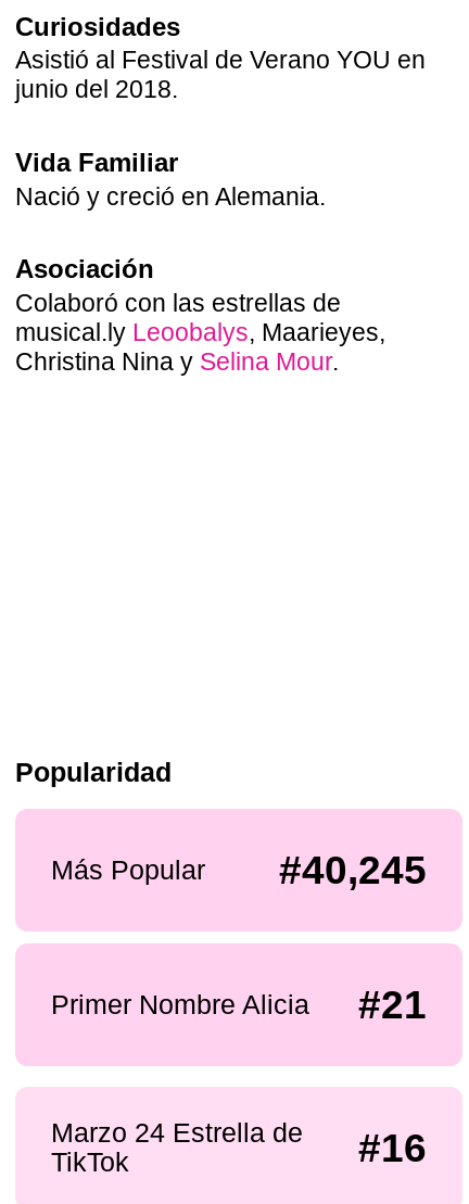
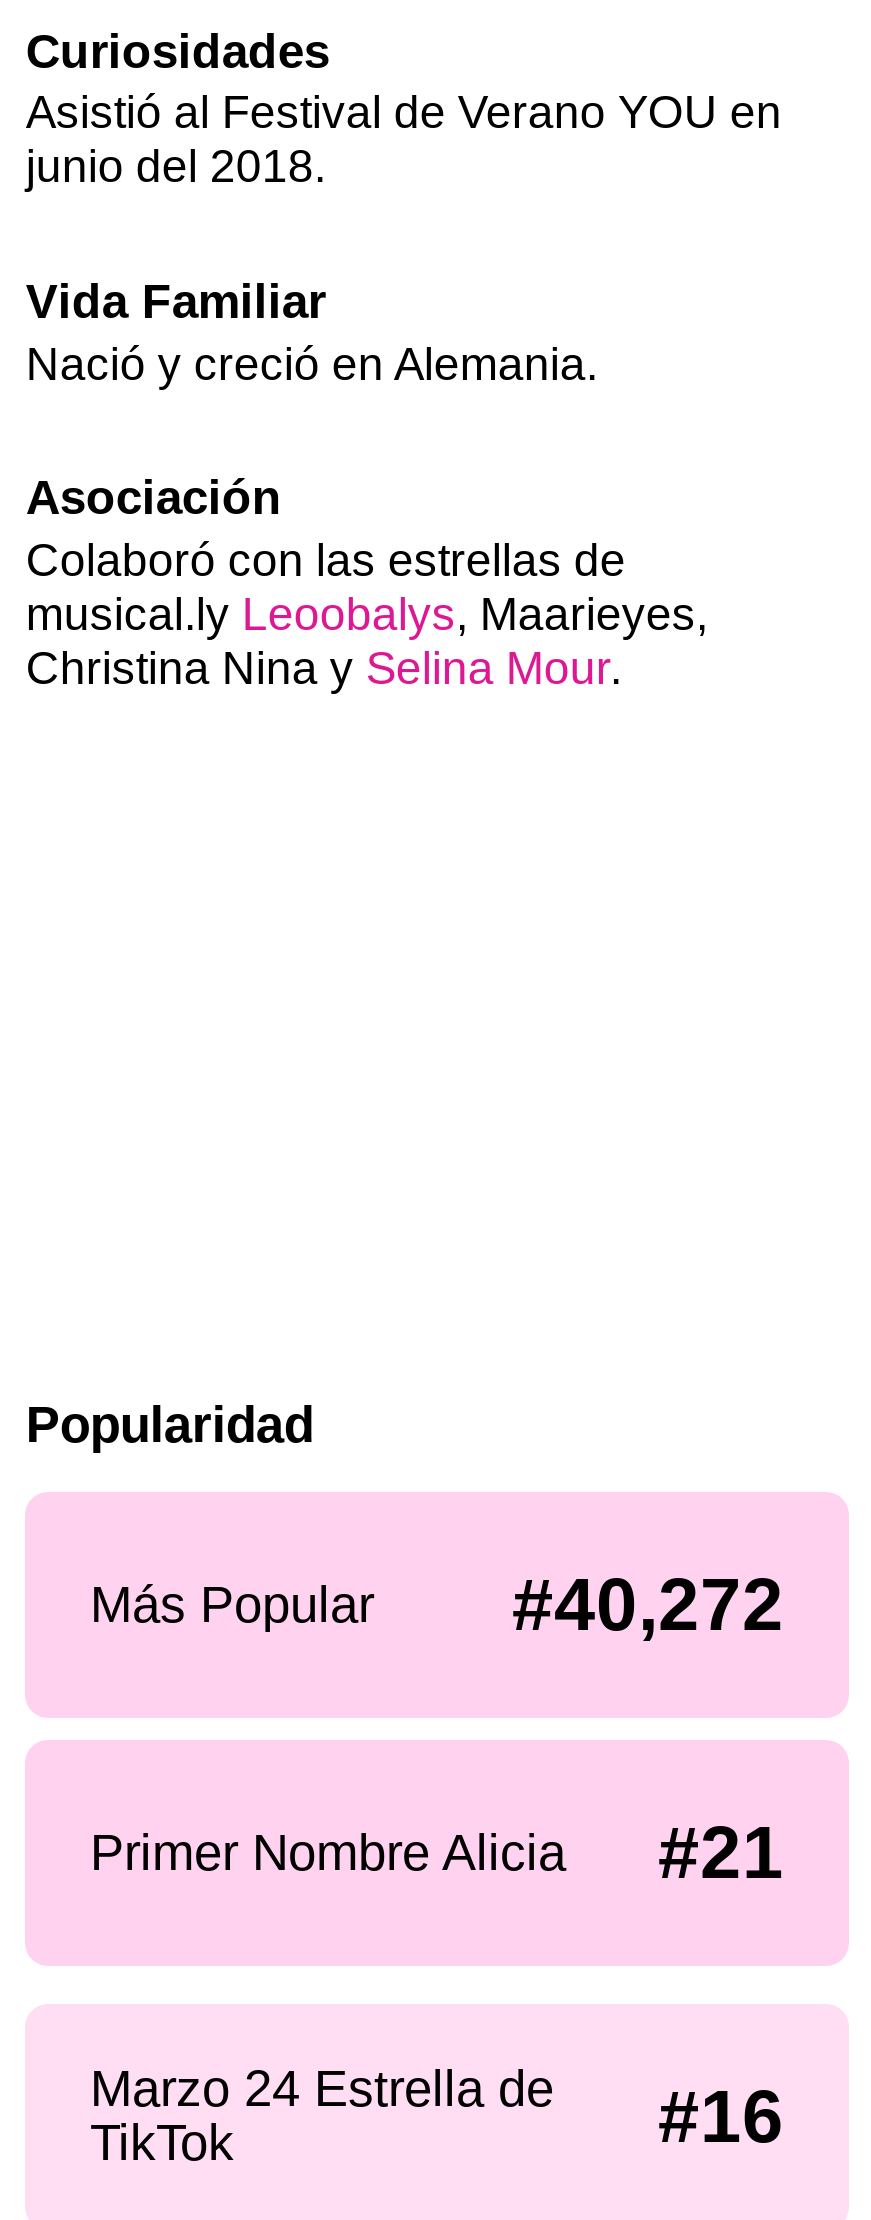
- #40,245
+ #40,272
